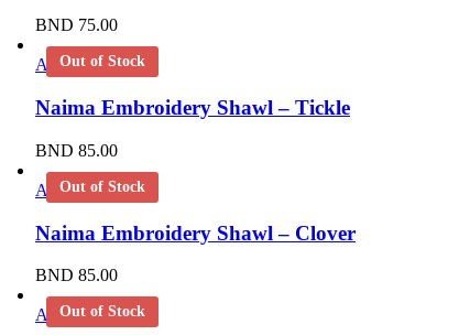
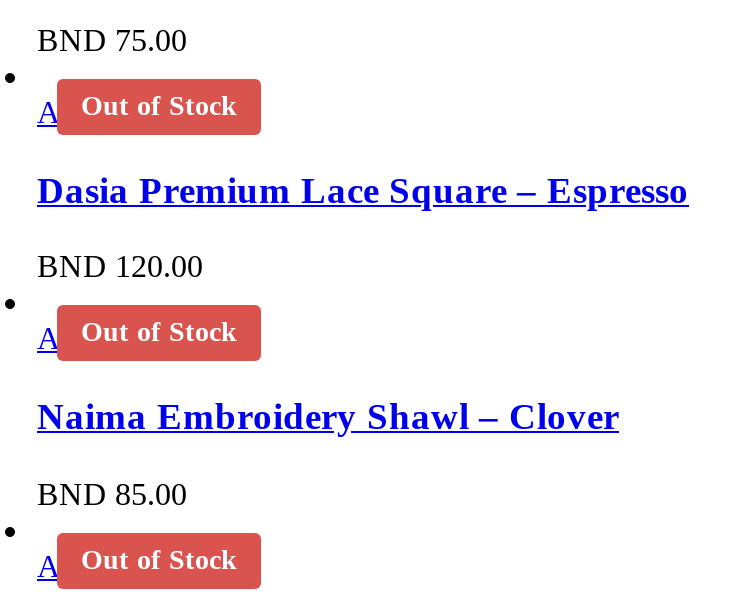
- Naima Embroidery Shawl – Tickle
+ Dasia Premium Lace Square – Espresso

- BND 85.00
+ BND 120.00
